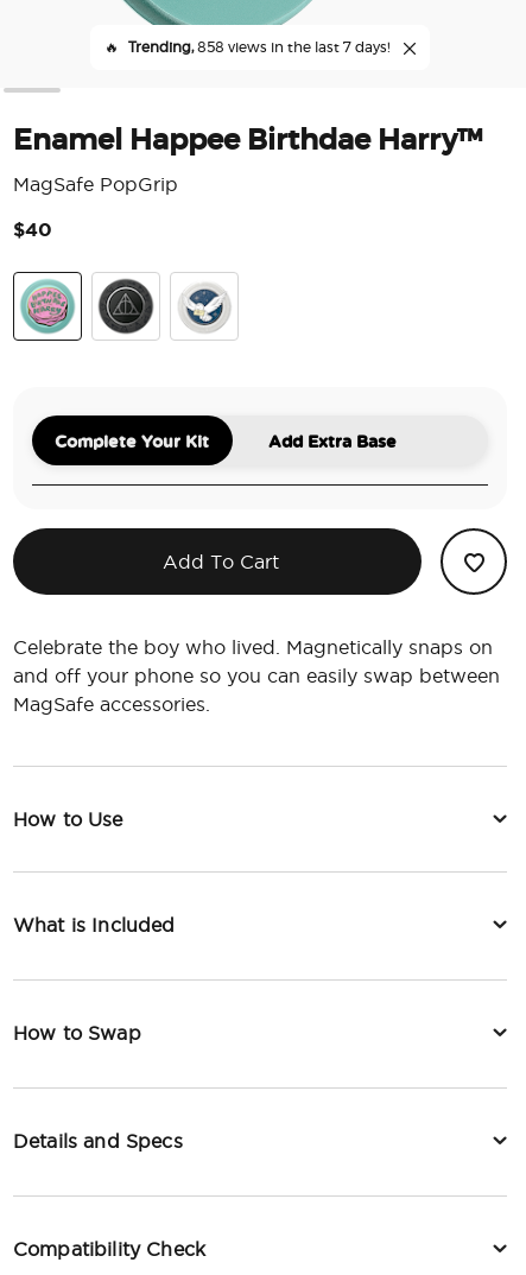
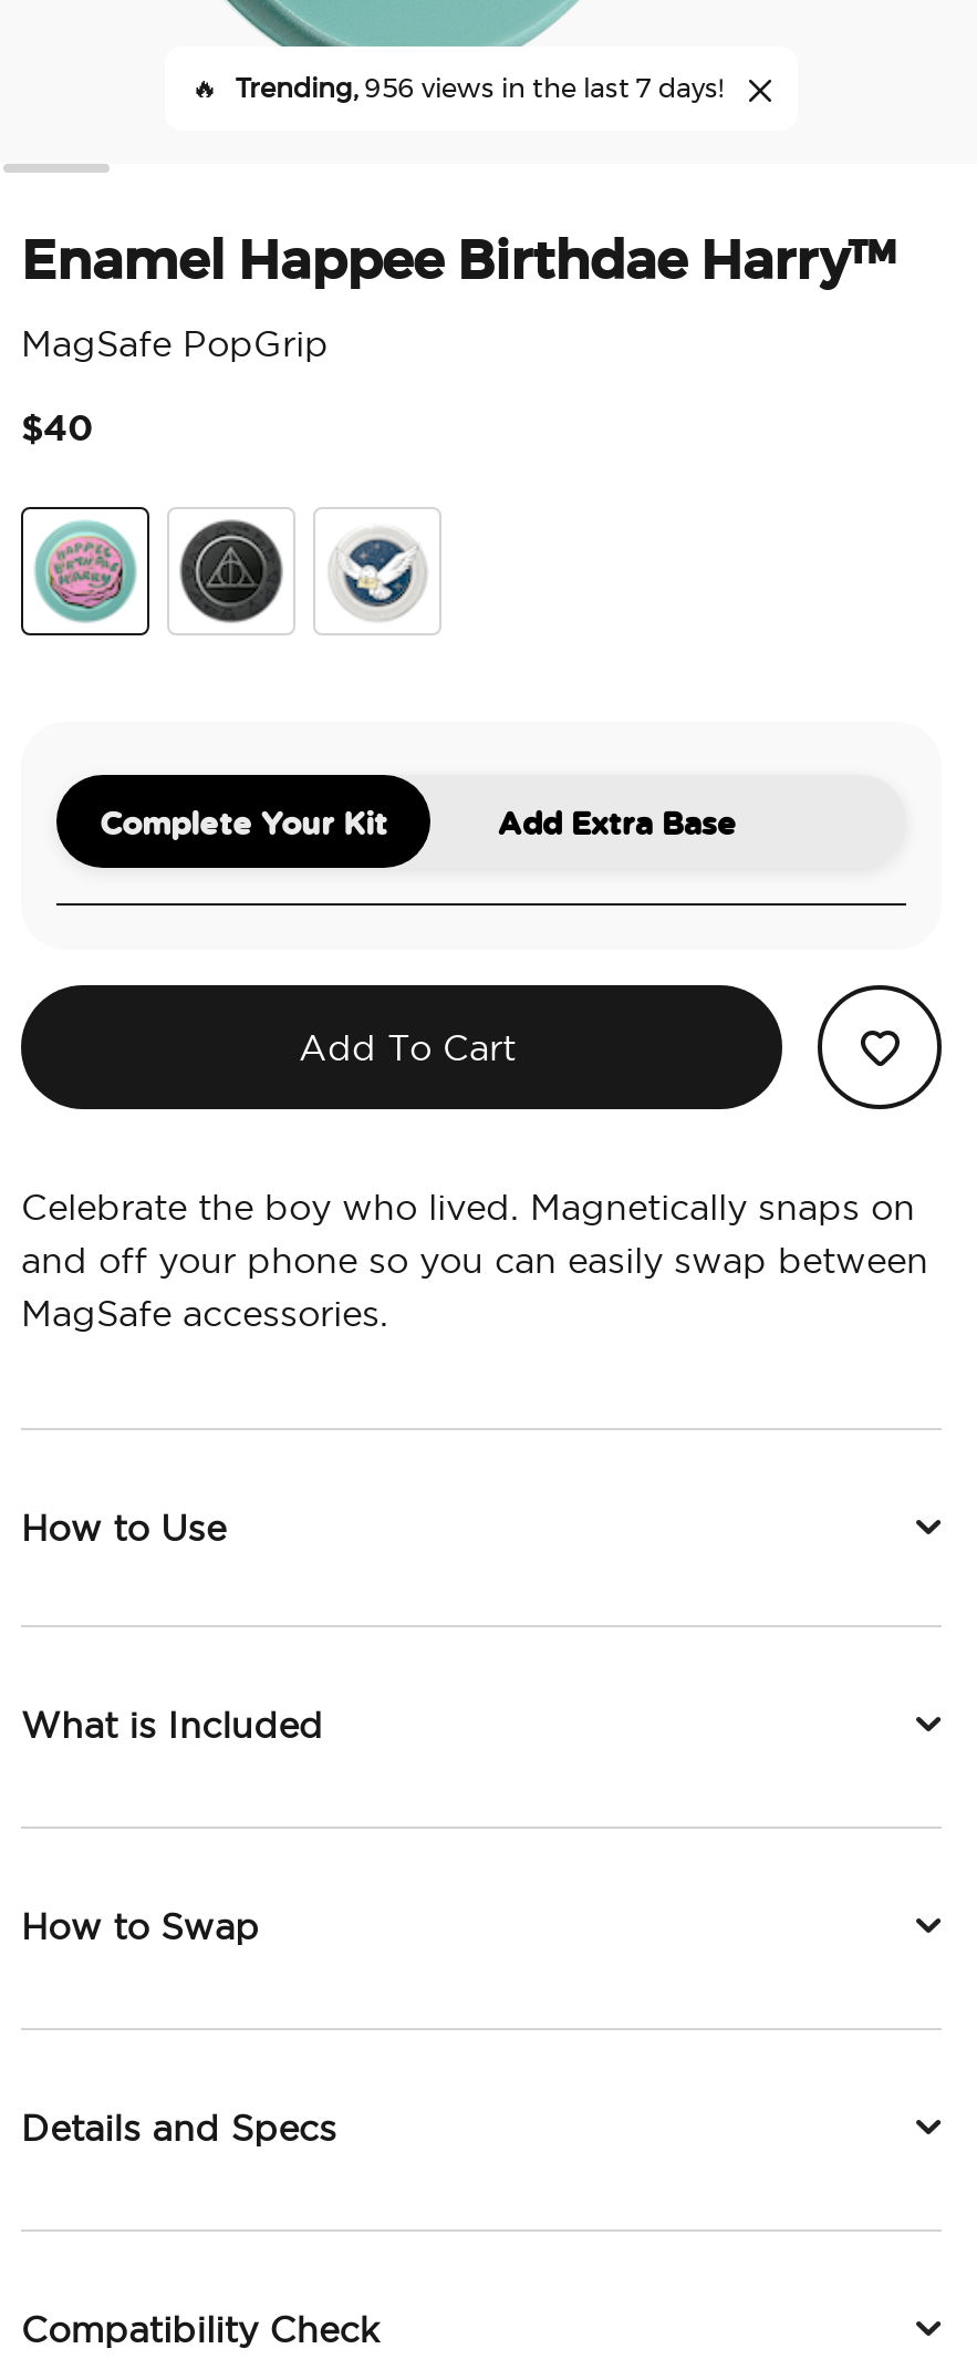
- Trending, 858 views in the last 7 days!
+ Trending, 956 views in the last 7 days!
